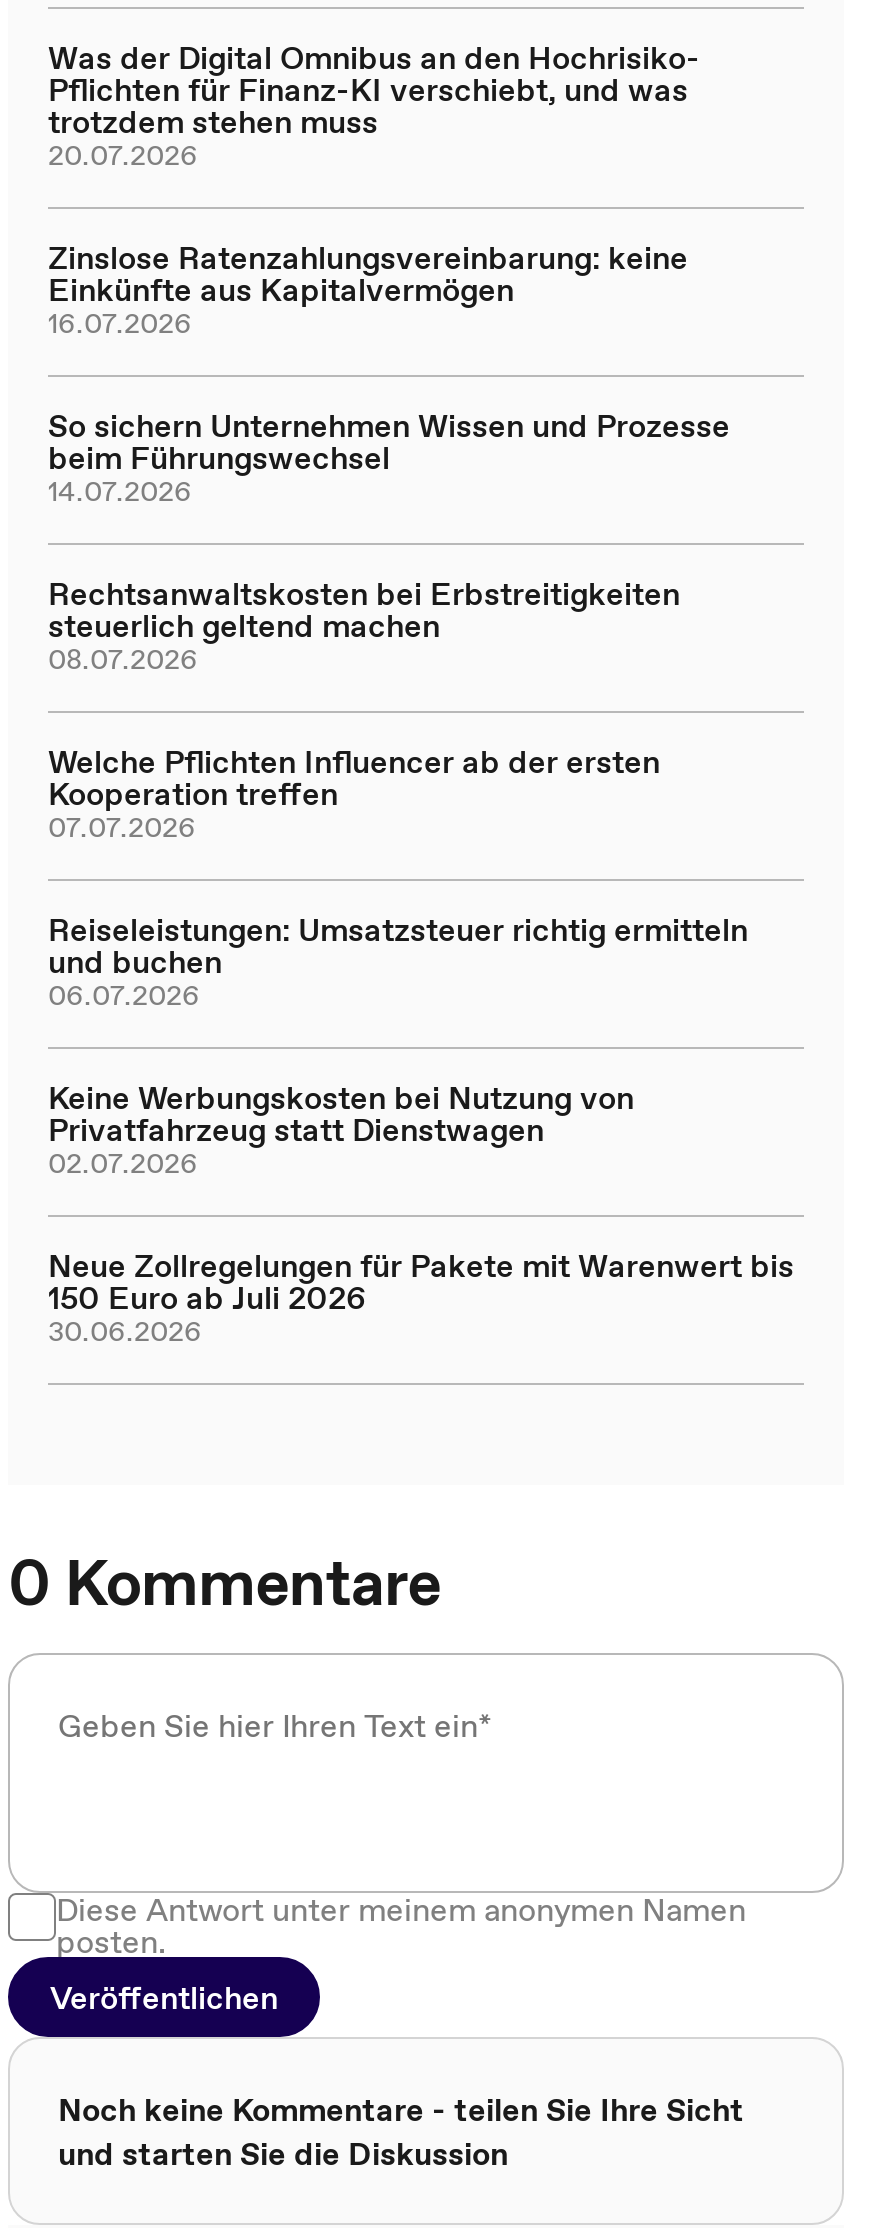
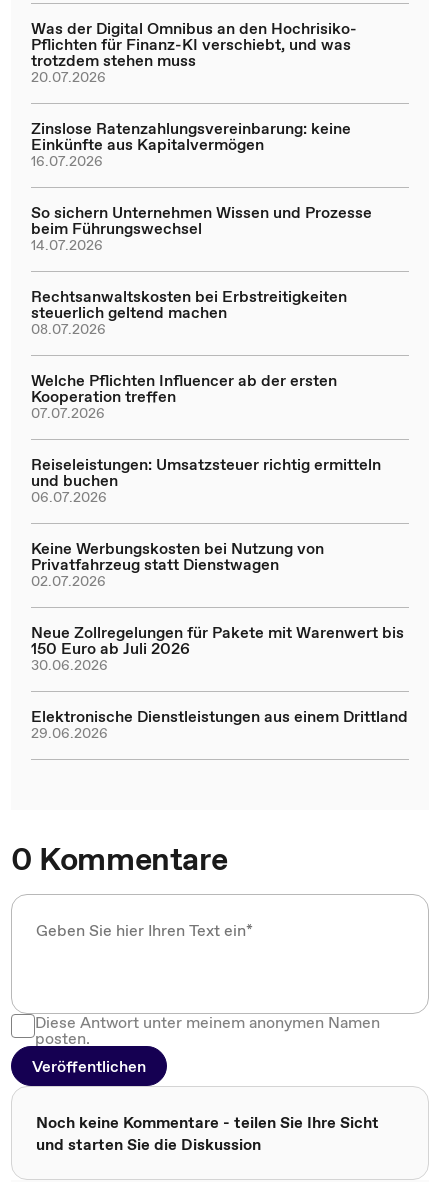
+ Elektronische Dienstleistungen aus einem Drittland
+ 29.06.2026
